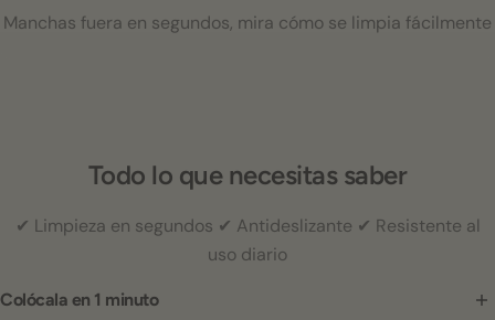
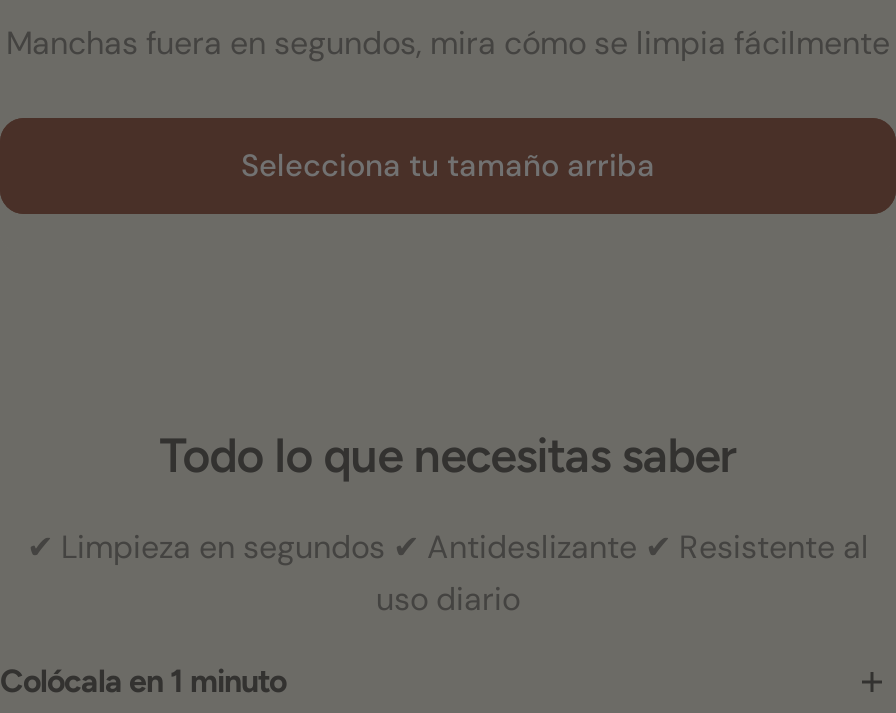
+ Selecciona tu tamaño arriba
